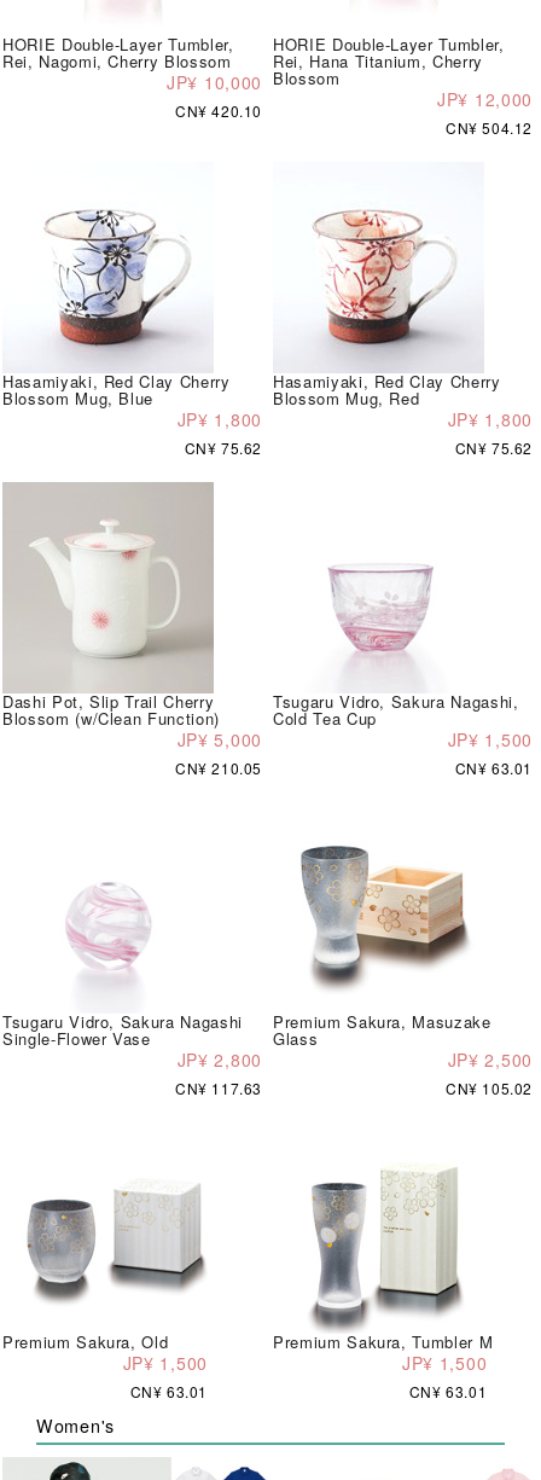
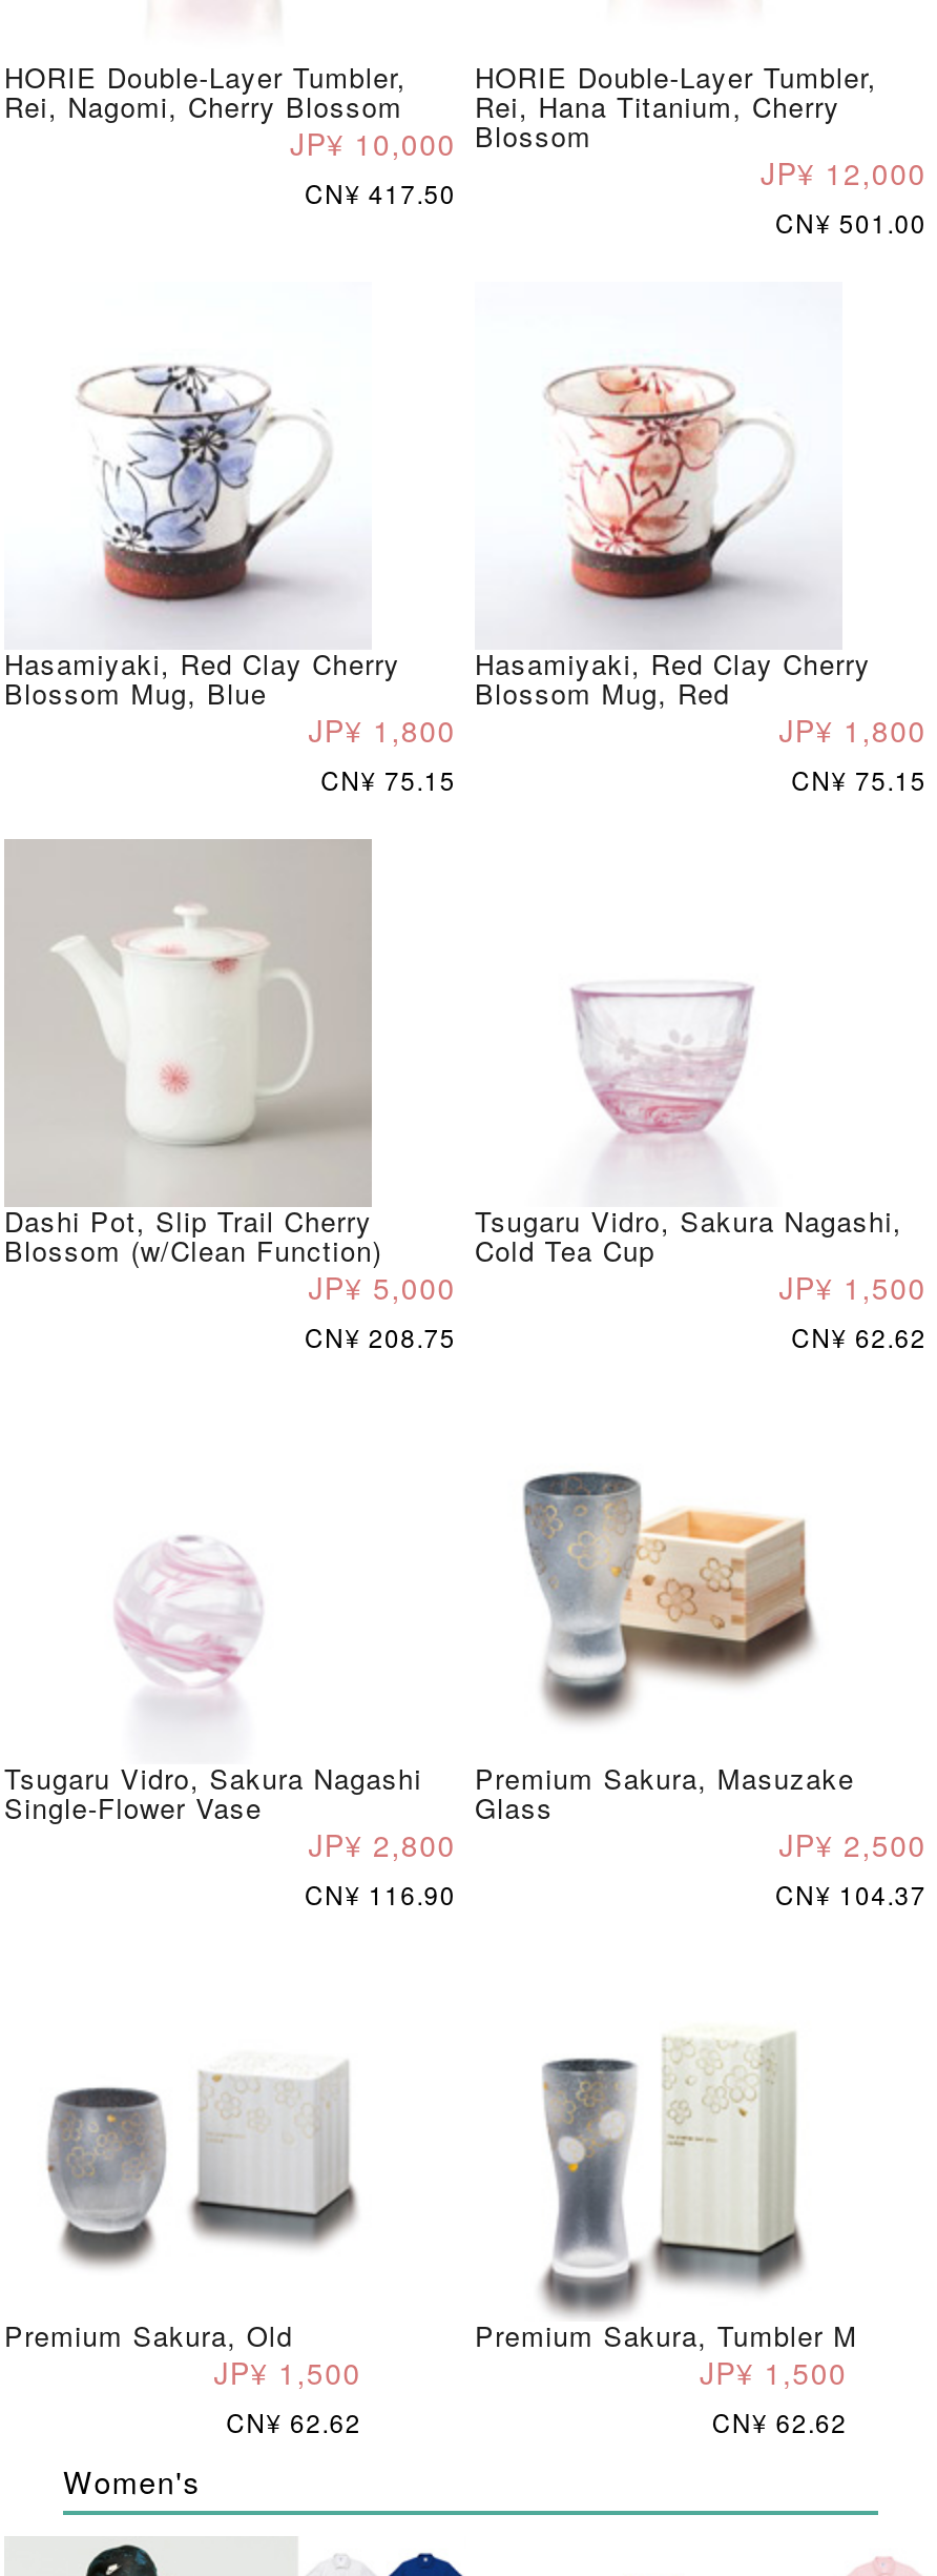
- CN¥ 420.10
+ CN¥ 417.50

- CN¥ 504.12
+ CN¥ 501.00

- CN¥ 75.62
+ CN¥ 75.15

- CN¥ 75.62
+ CN¥ 75.15

- CN¥ 210.05
+ CN¥ 208.75

- CN¥ 63.01
+ CN¥ 62.62

- CN¥ 117.63
+ CN¥ 116.90

- CN¥ 105.02
+ CN¥ 104.37

- CN¥ 63.01
+ CN¥ 62.62

- CN¥ 63.01
+ CN¥ 62.62
